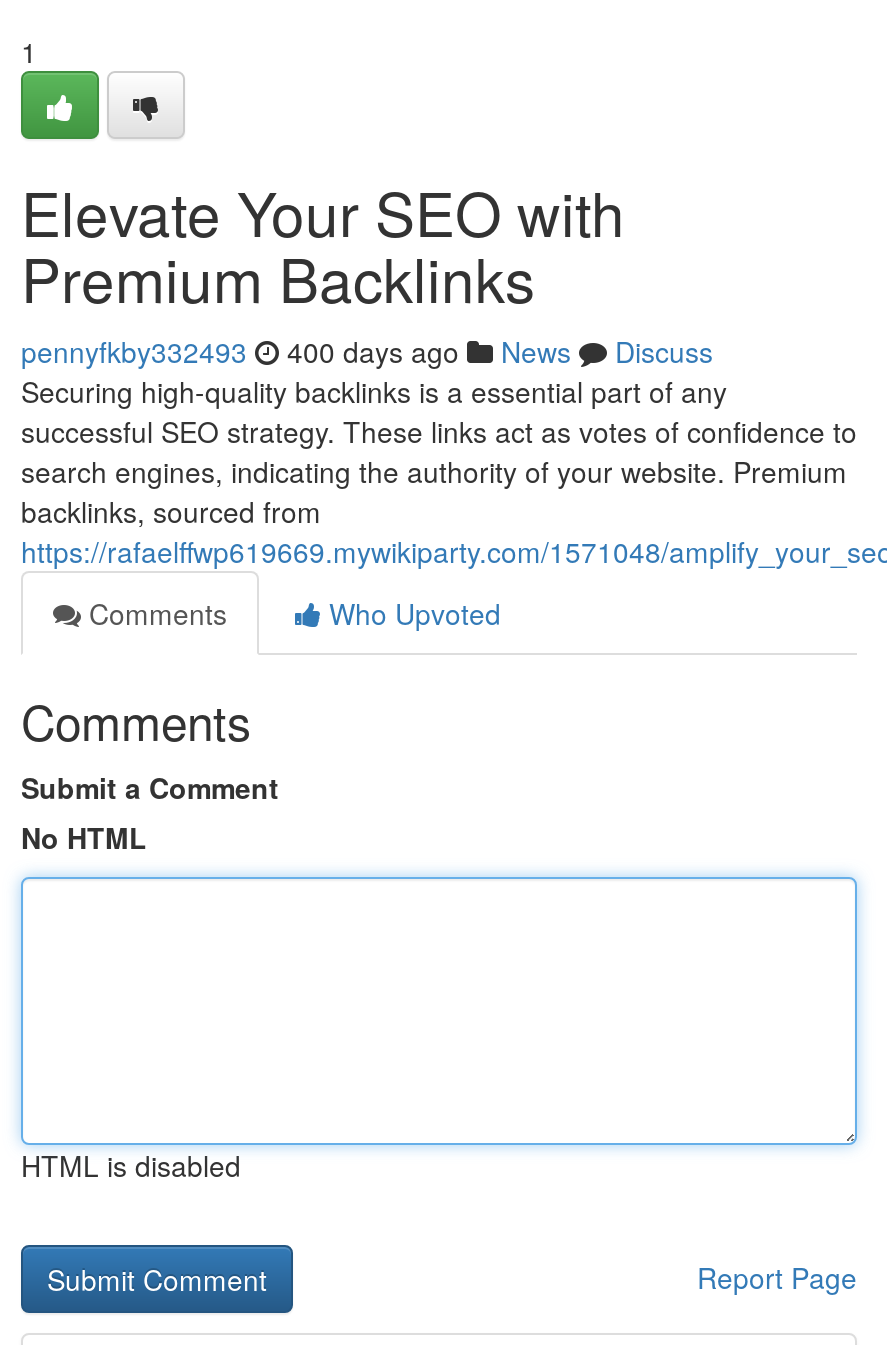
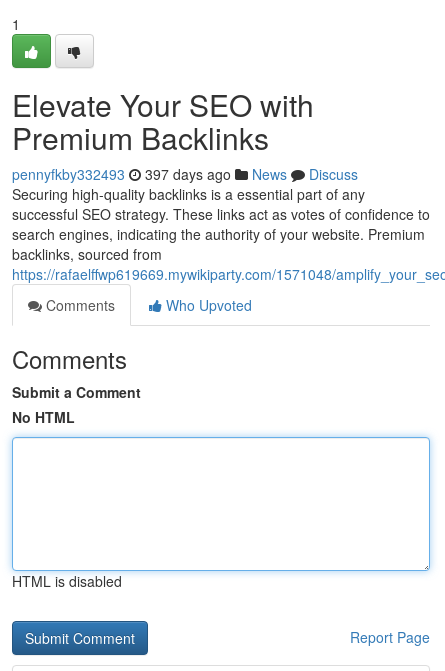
- pennyfkby332493 400 days ago News Discuss
+ pennyfkby332493 397 days ago News Discuss
